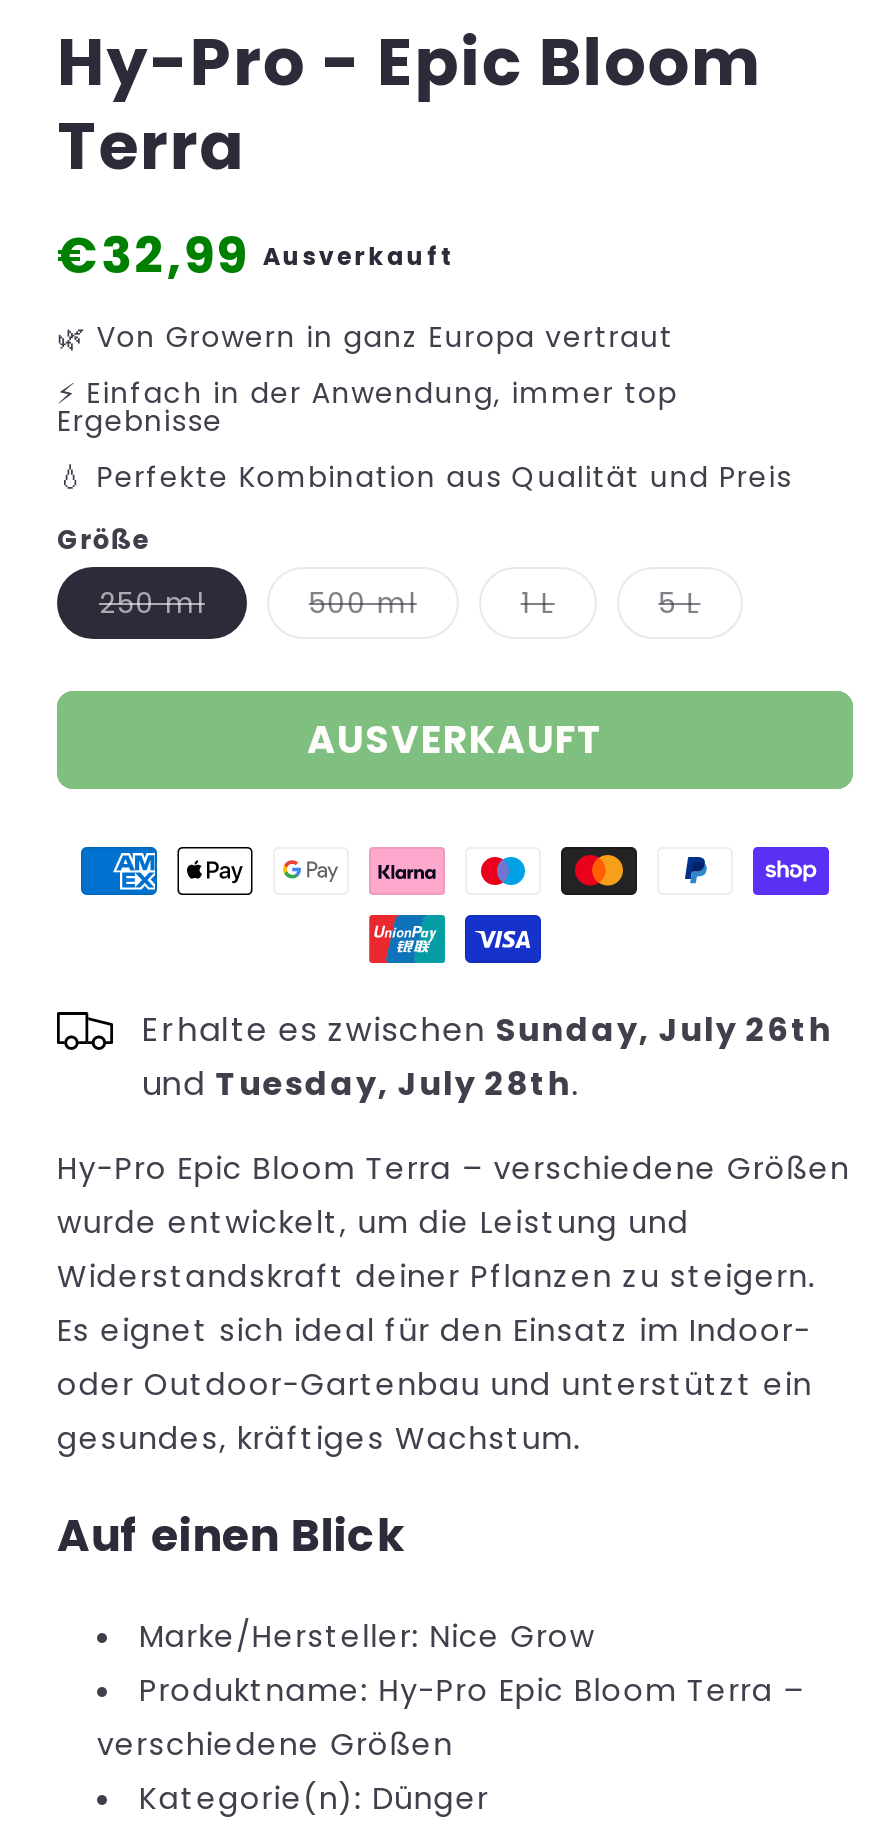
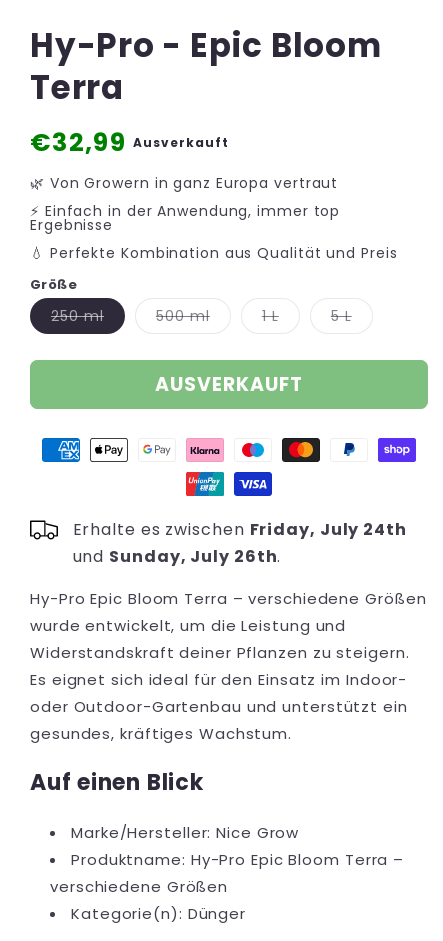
- Erhalte es zwischen Sunday, July 26th
+ Erhalte es zwischen Friday, July 24th

- und Tuesday, July 28th.
+ und Sunday, July 26th.
